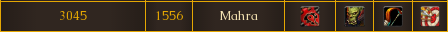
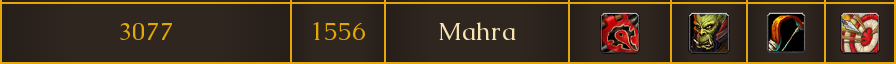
- 3045
+ 3077
